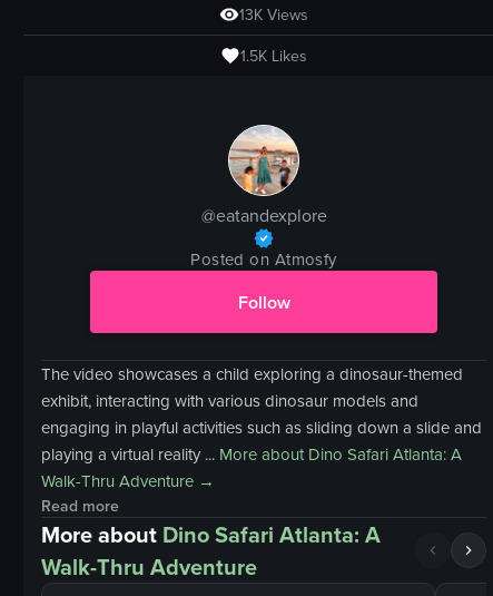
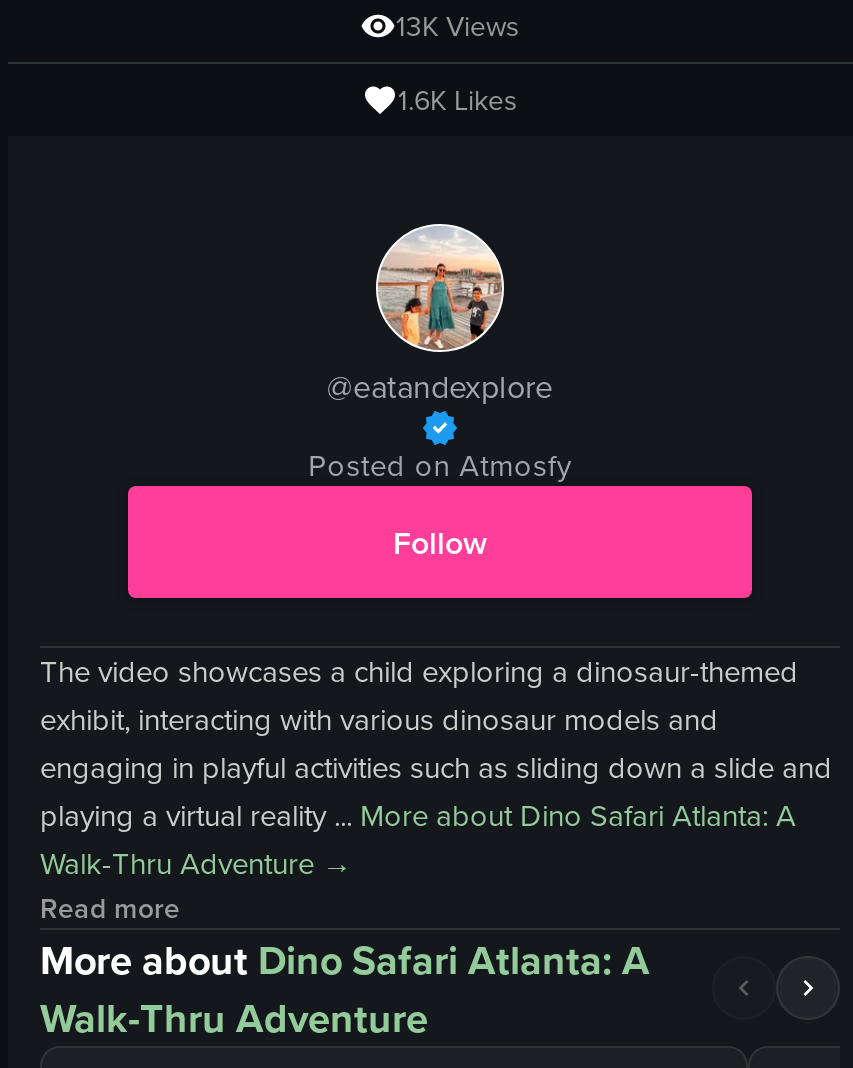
- 1.5K Likes
+ 1.6K Likes
